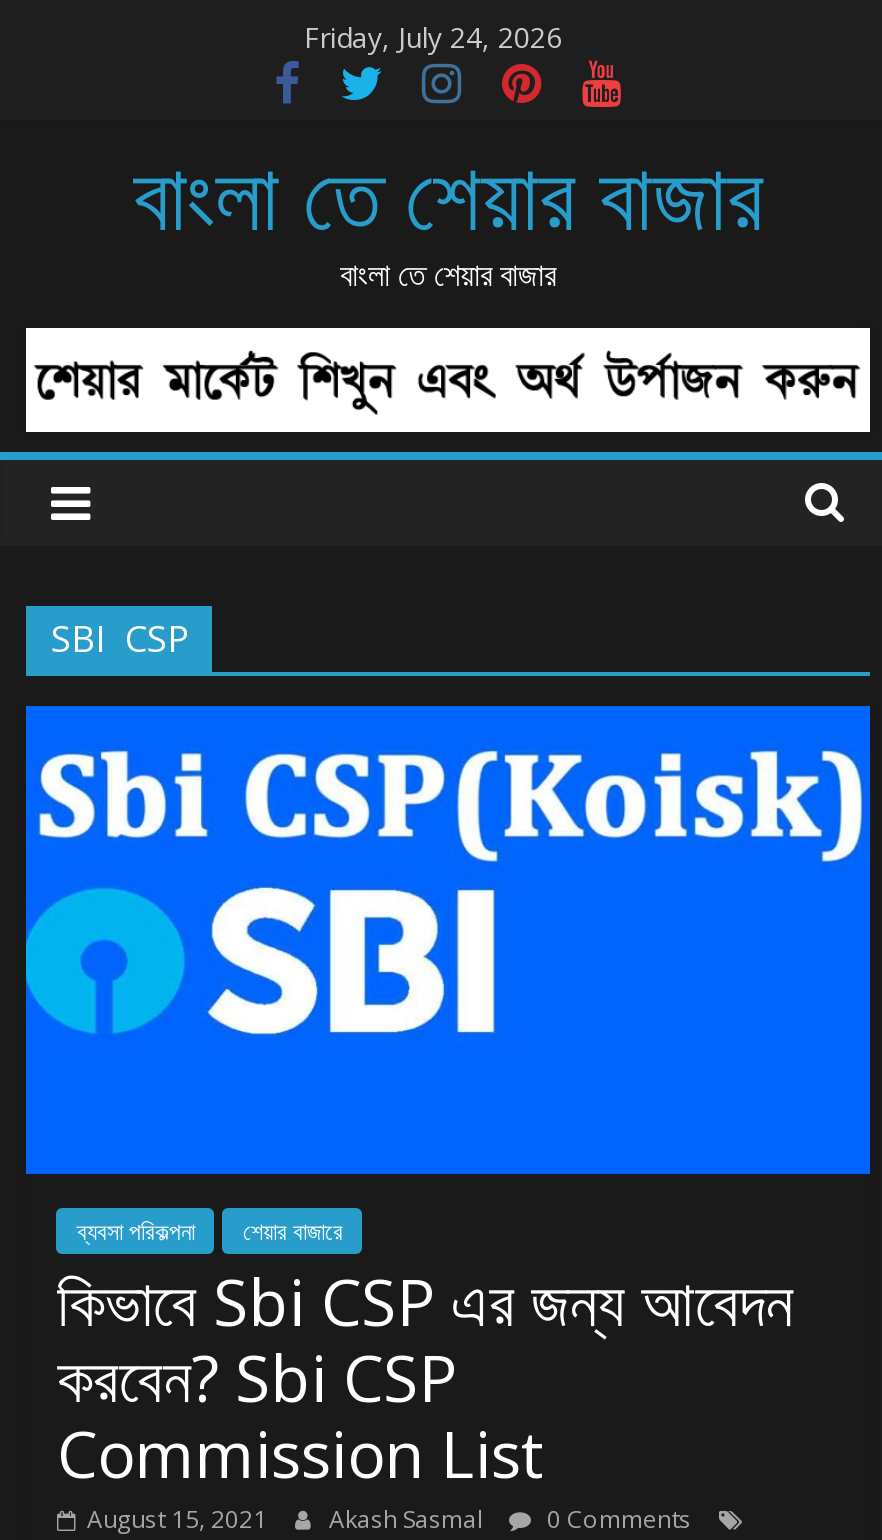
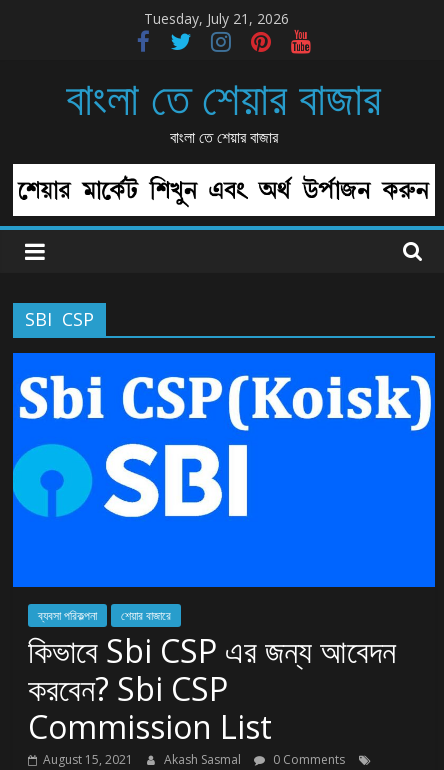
- Friday, July 24, 2026
+ Tuesday, July 21, 2026
